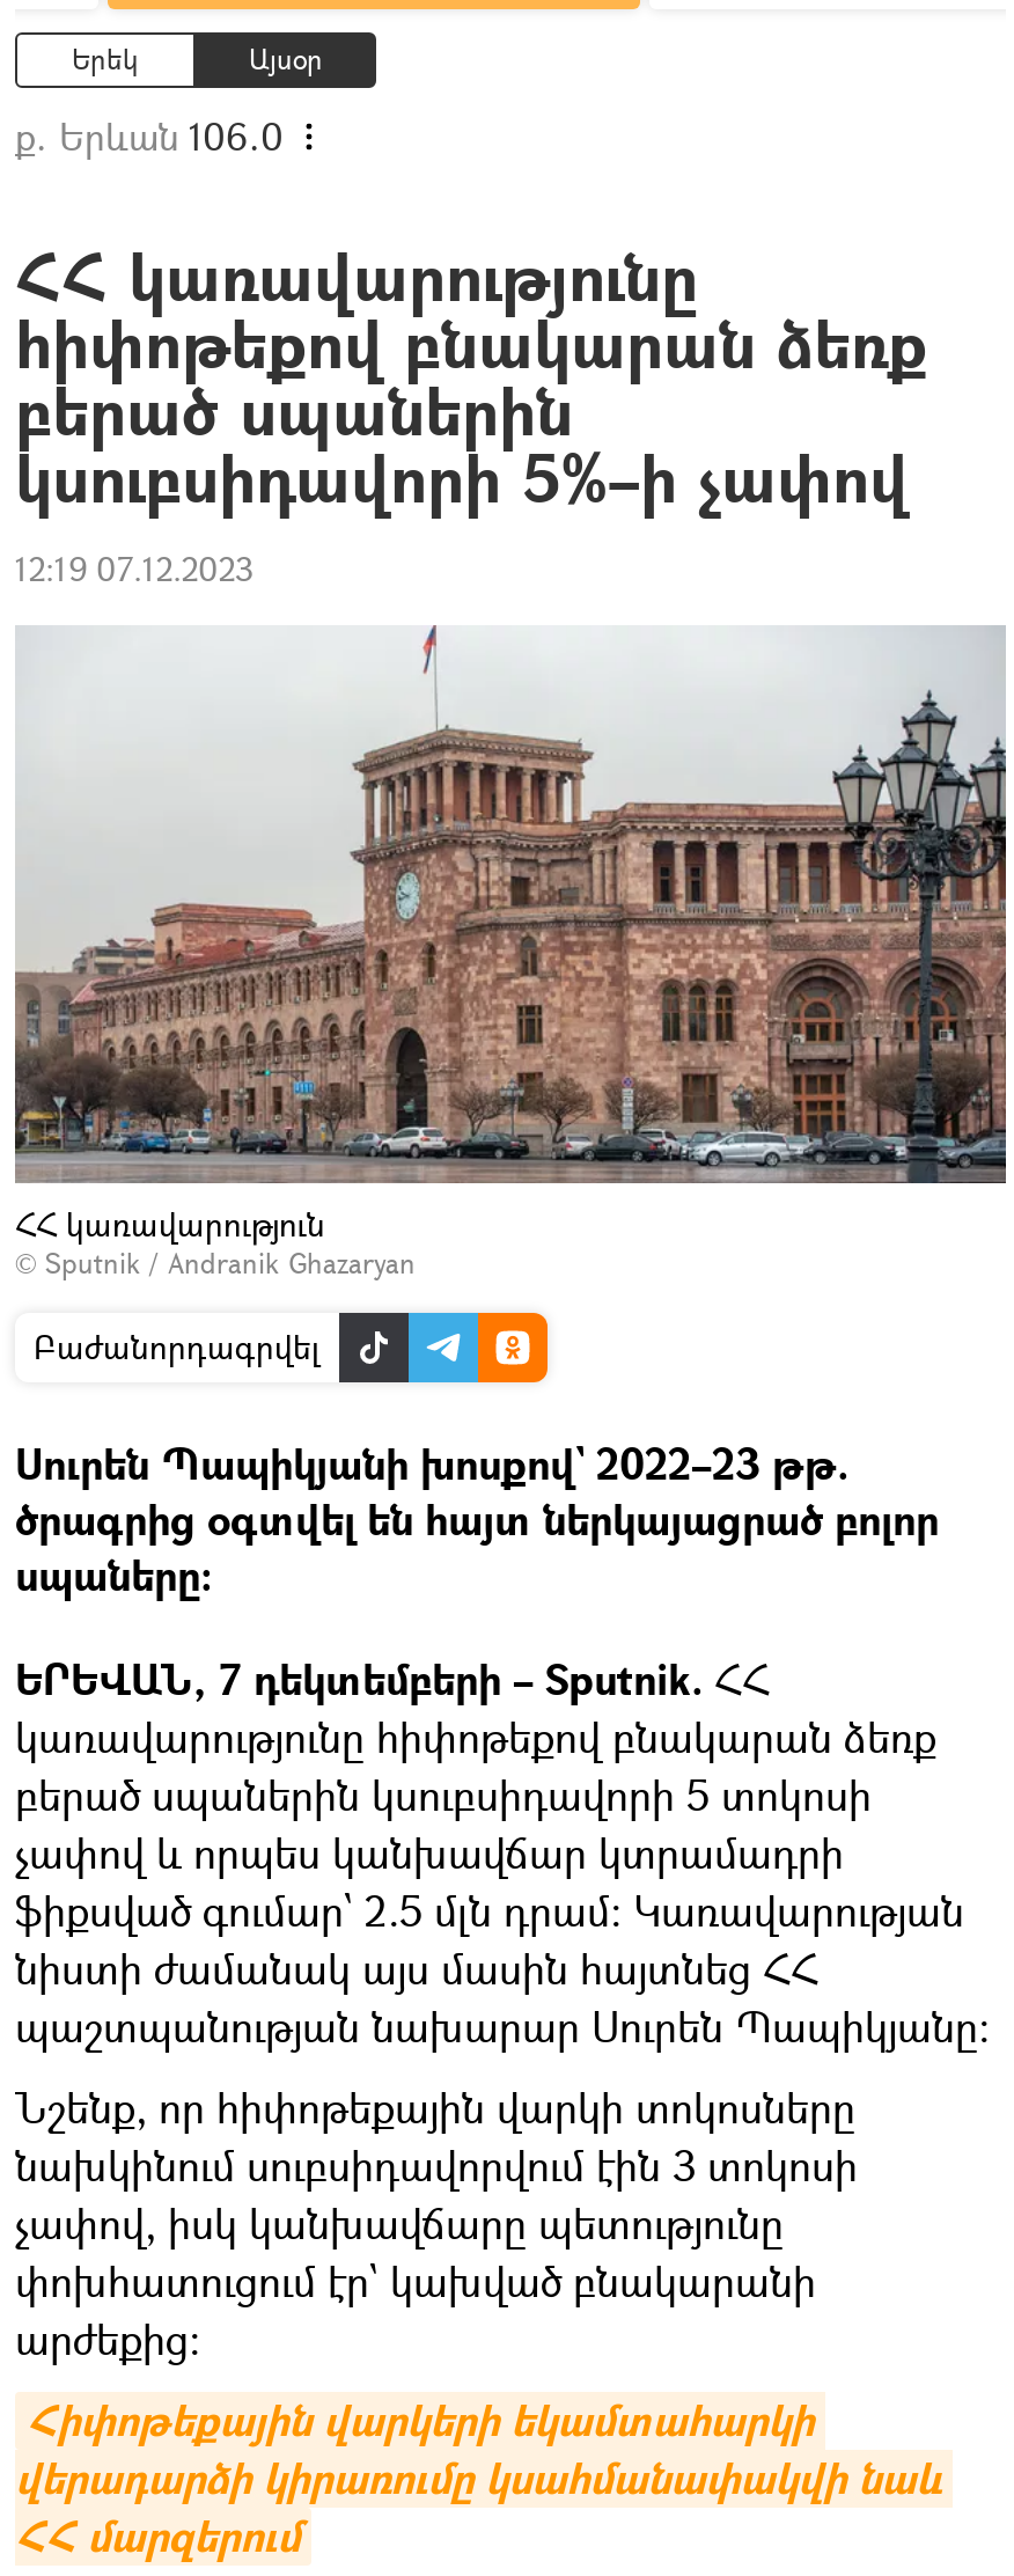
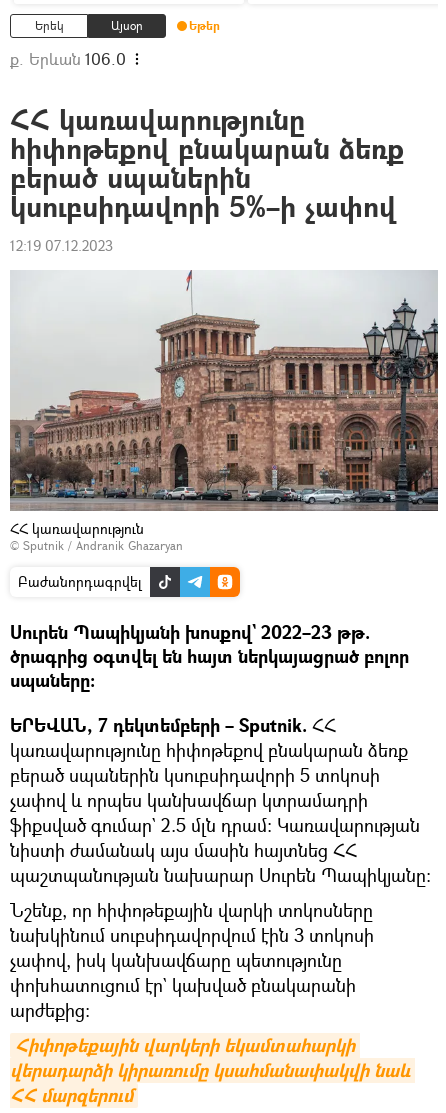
+ Եթեր
